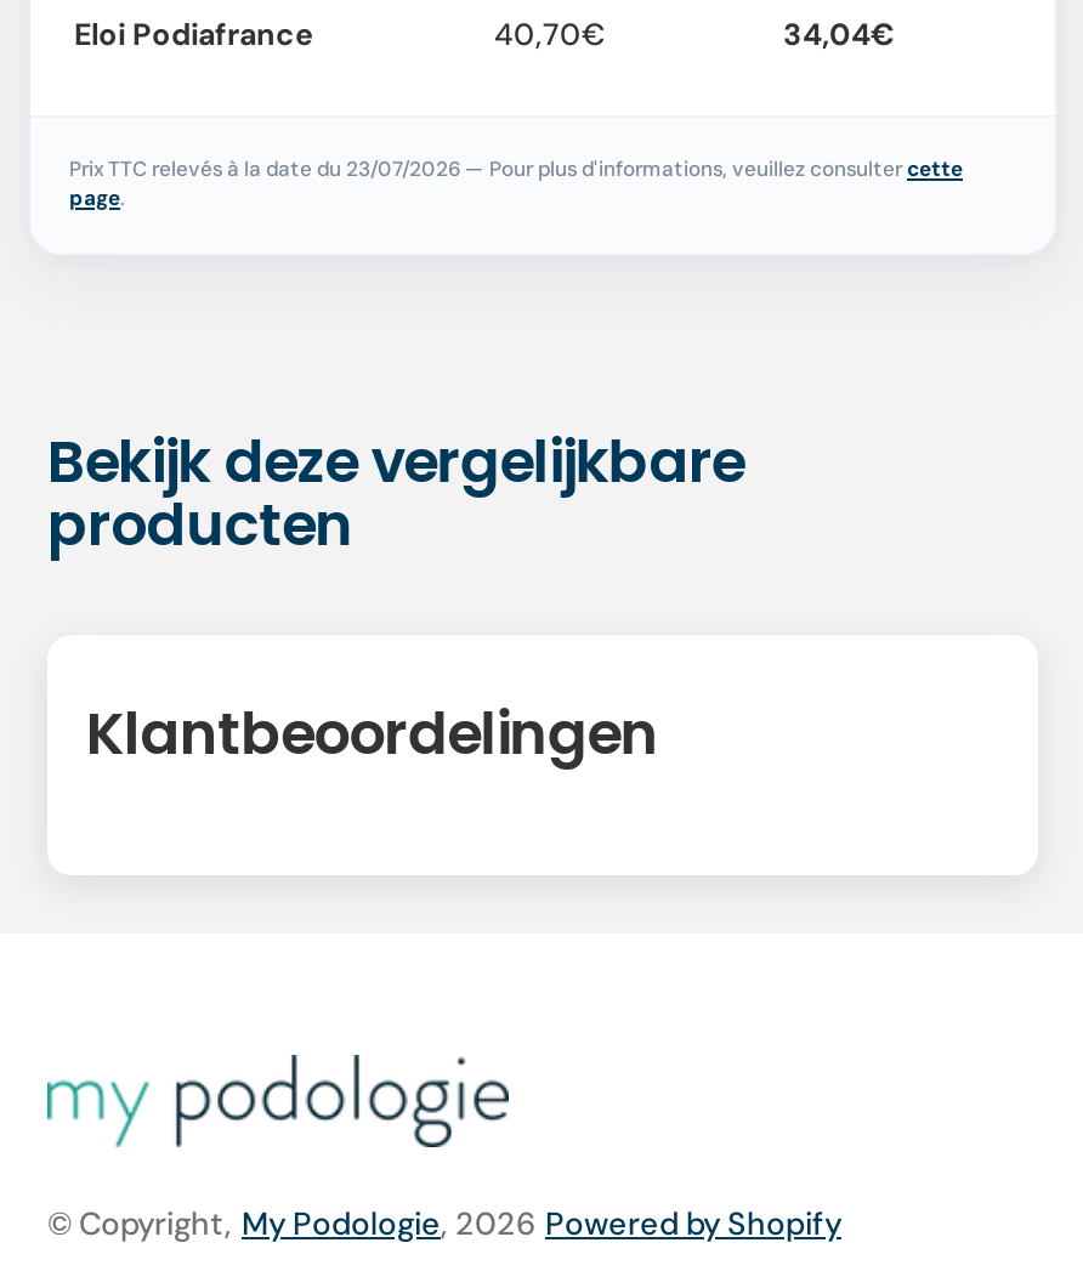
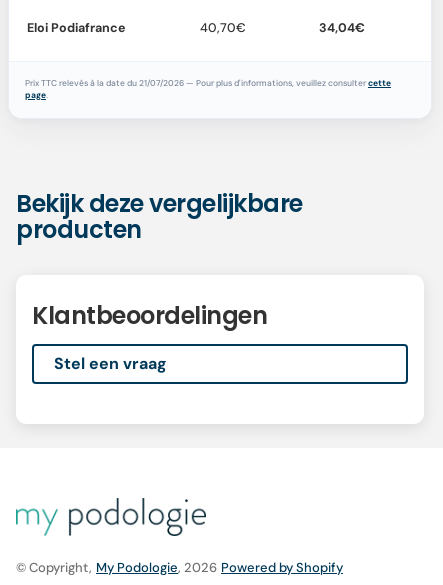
- Prix TTC relevés à la date du 23/07/2026 — Pour plus d'informations, veuillez consulter cette
+ Prix TTC relevés à la date du 21/07/2026 — Pour plus d'informations, veuillez consulter cette

+ Stel een vraag
